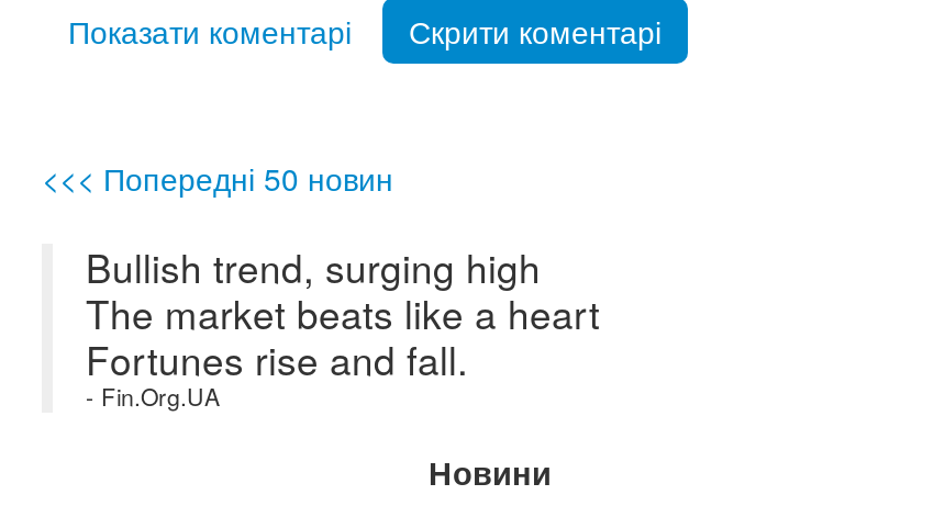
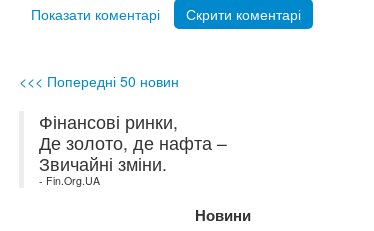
- Bullish trend, surging high
- The market beats like a heart
- Fortunes rise and fall.
+ Фінансові ринки,
+ Де золото, де нафта –
+ Звичайні зміни.
